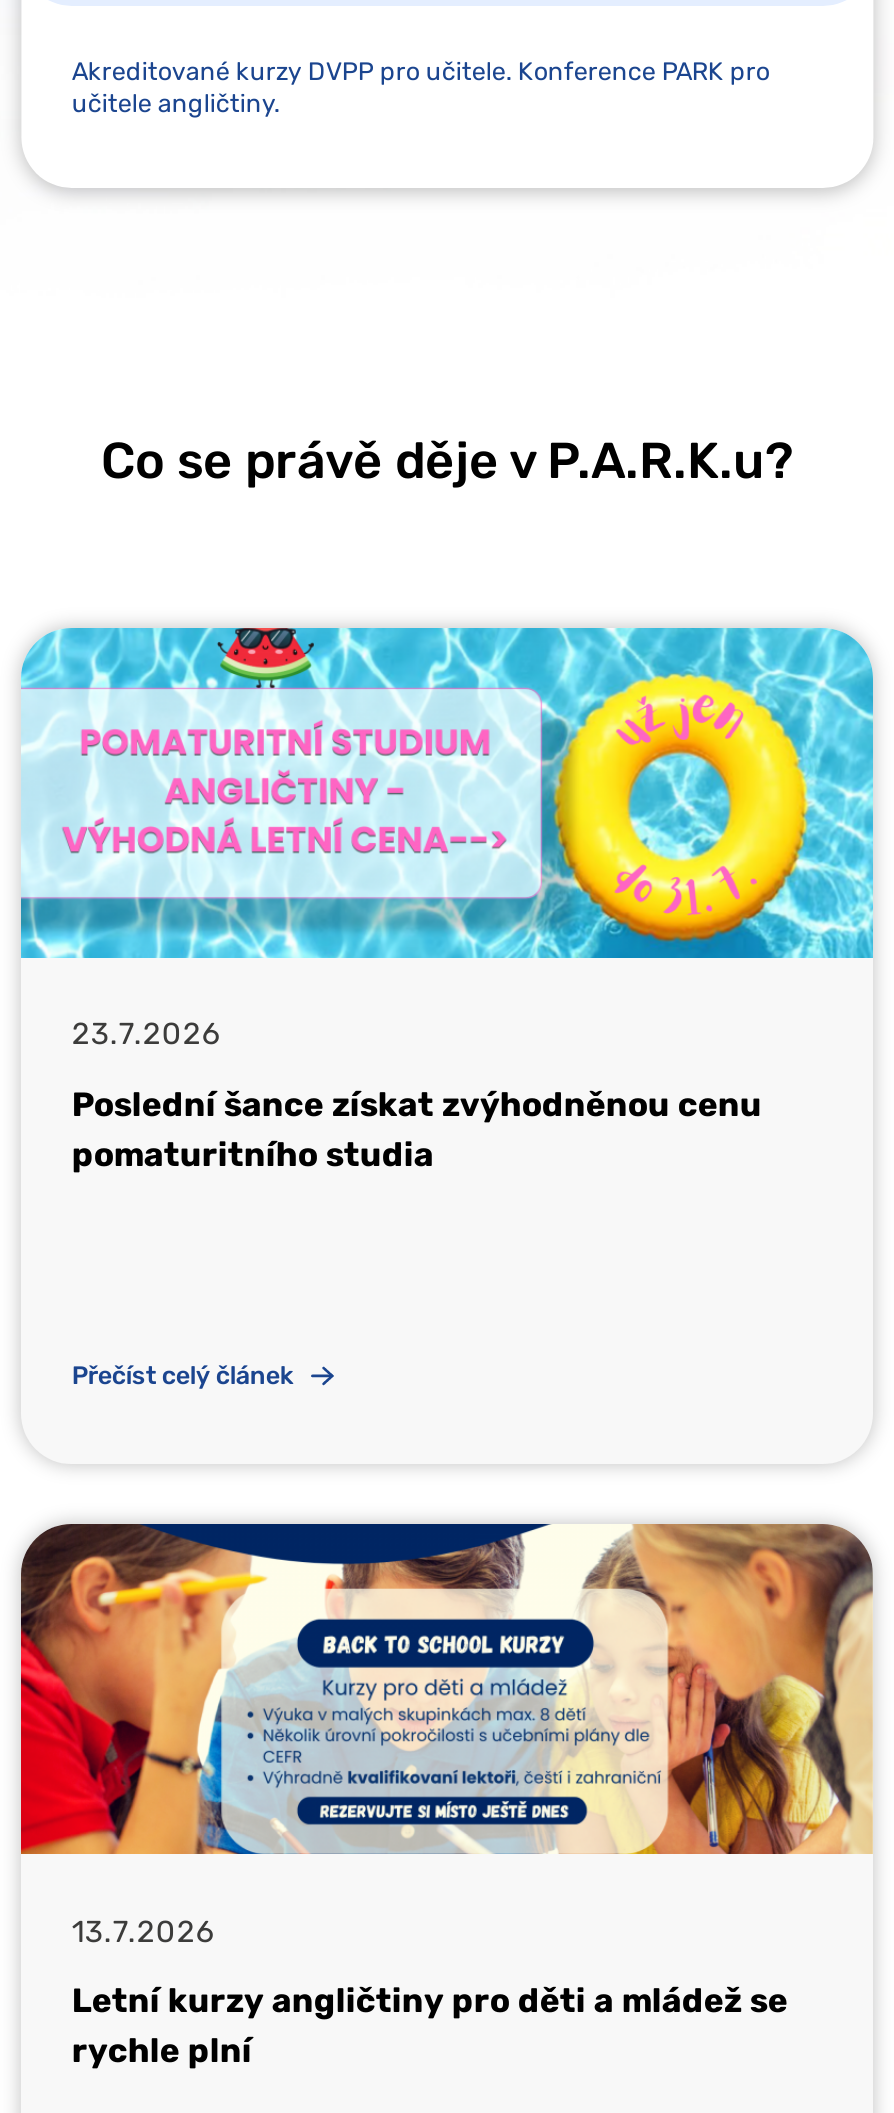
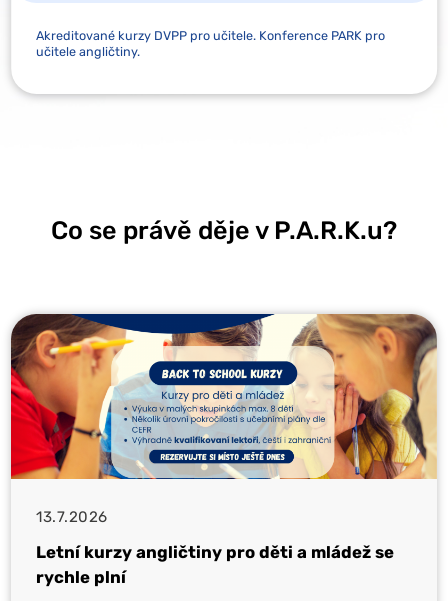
- [image]
- 23.7.2026
- Poslední šance získat zvýhodněnou cenu
- pomaturitního studia

- Přečíst celý článek
